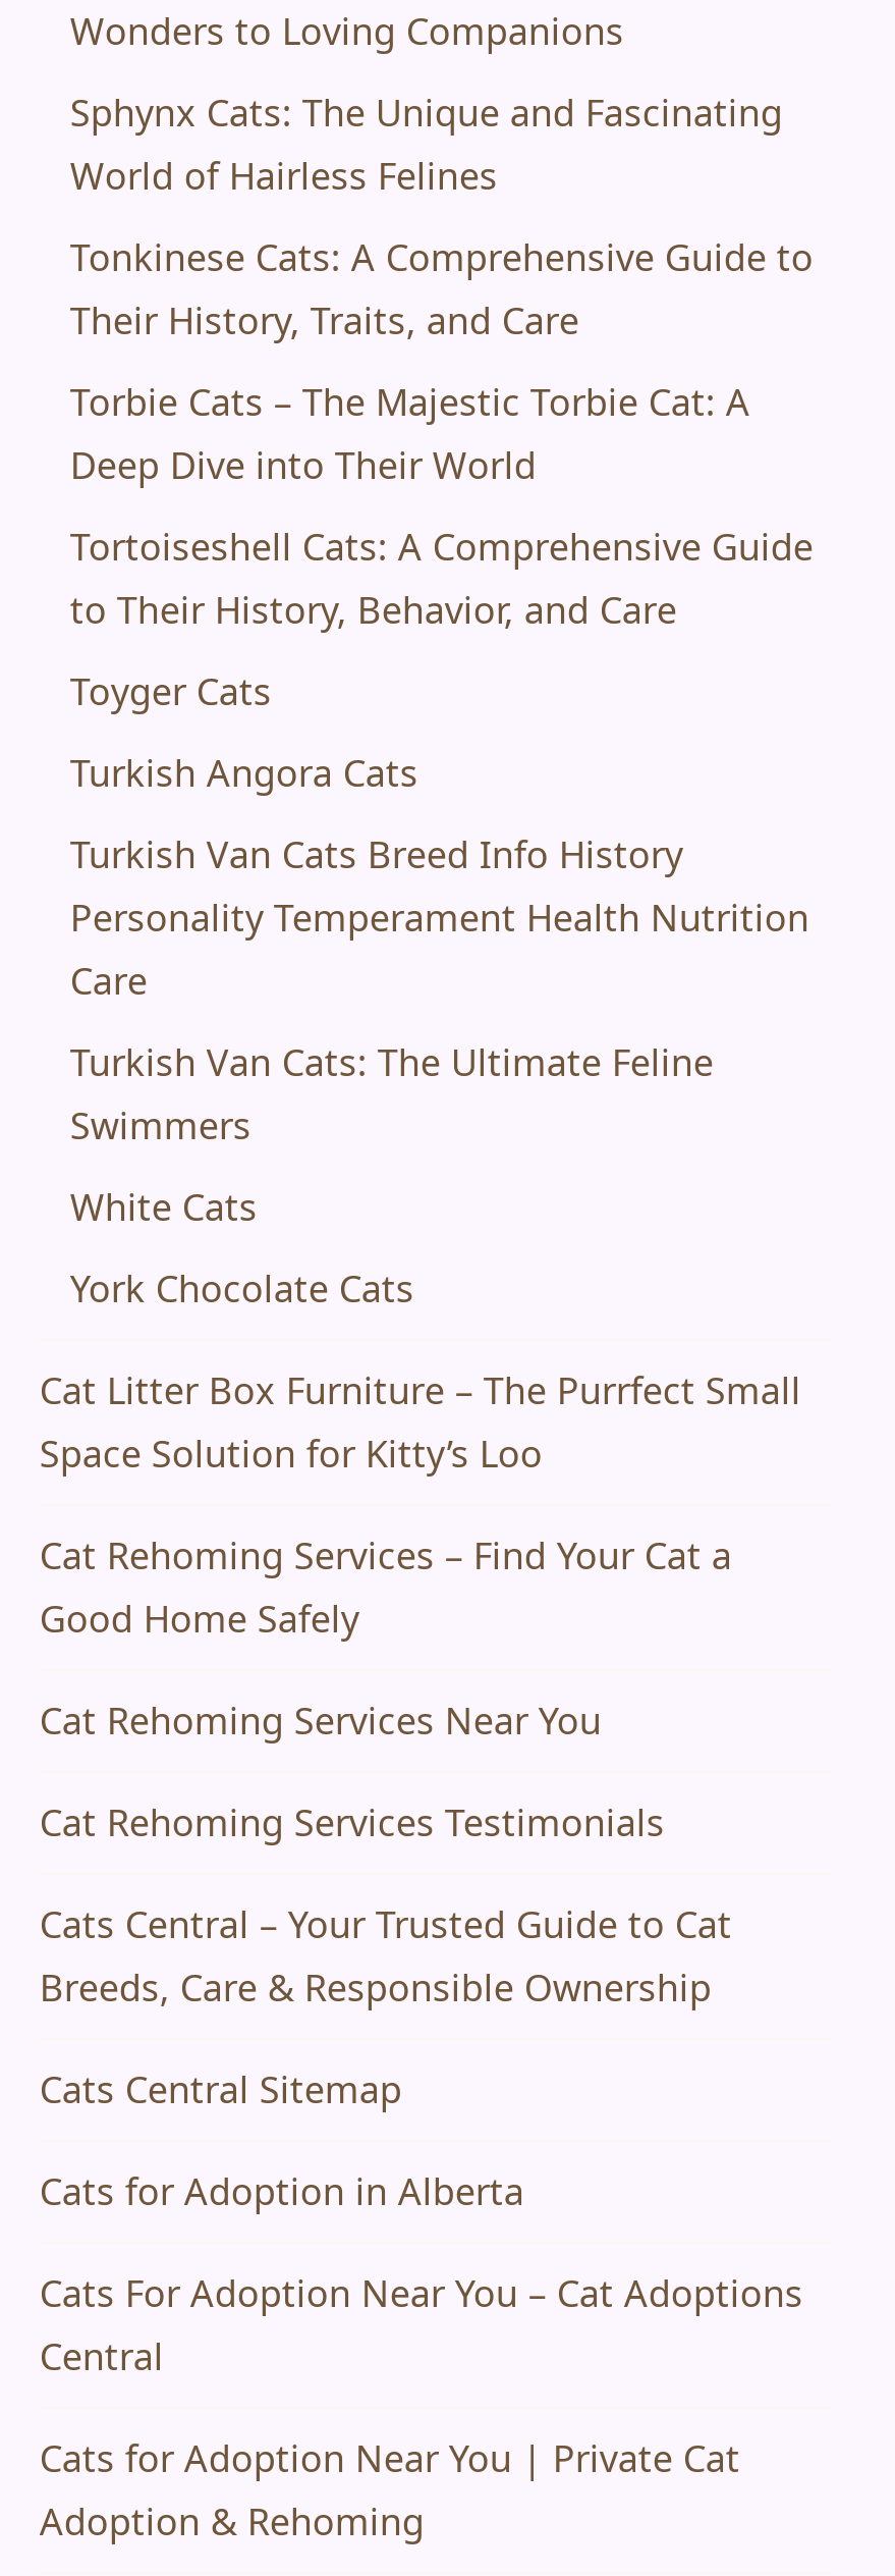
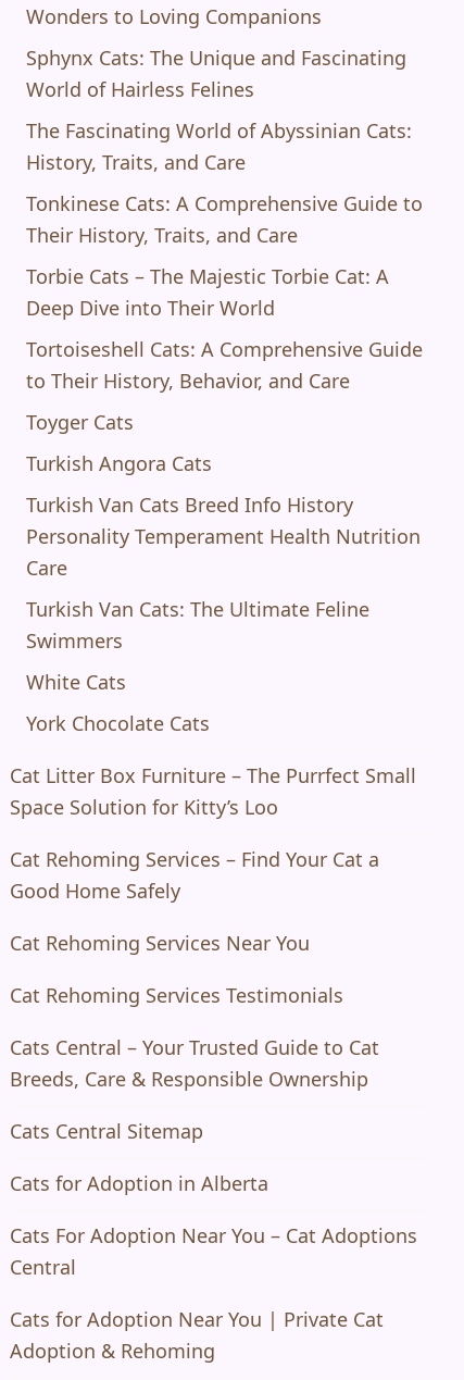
+ The Fascinating World of Abyssinian Cats:
+ History, Traits, and Care

moved down: Tonkinese Cats: A Comprehensive Guide to

moved down: Their History, Traits, and Care | Torbie Cats – The Majestic Torbie Cat: A | Deep Dive into Their World | ... | Personality Temperament Health Nutrition | Care

moved down: Turkish Van Cats: The Ultimate Feline | Swimmers | White Cats | ... | Cat Rehoming Services Near You | Cat Rehoming Services Testimonials
